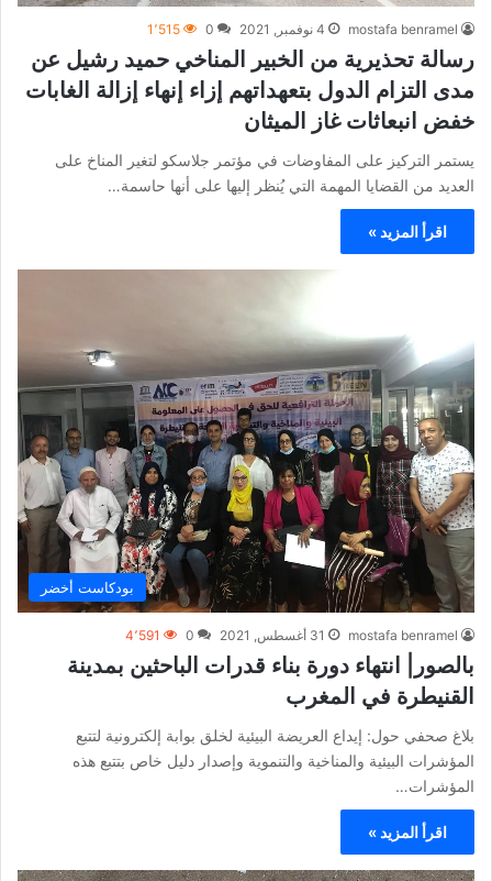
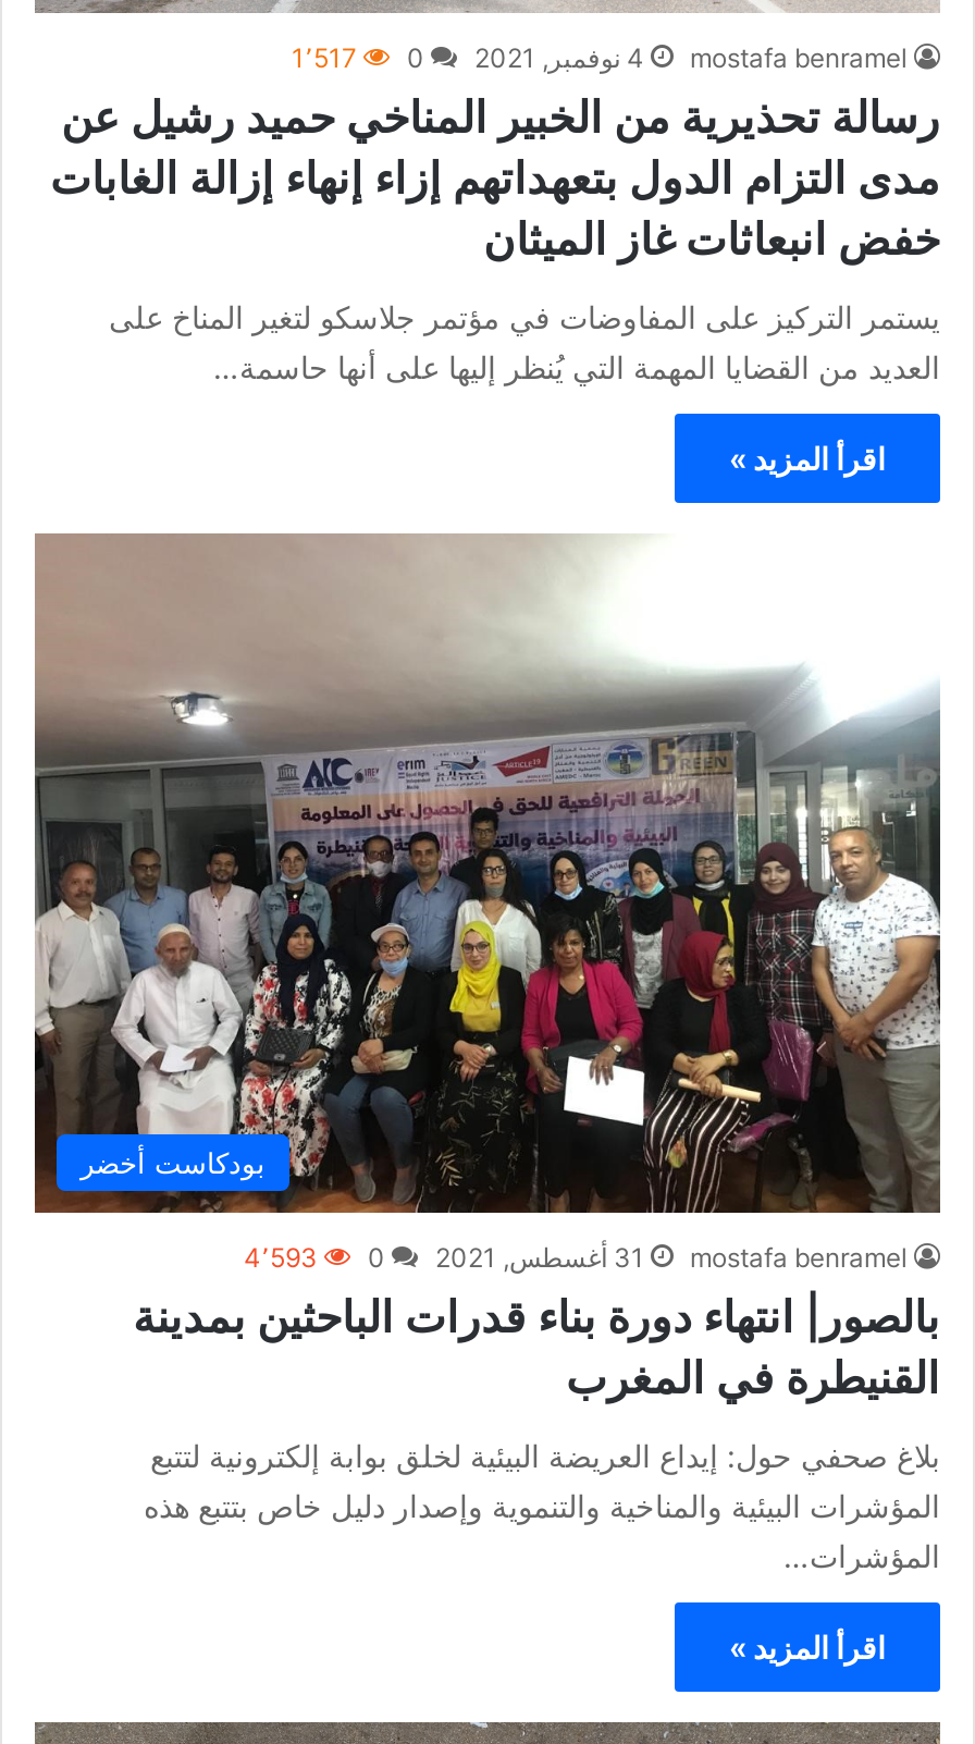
- 1٬515 0
+ 1٬517 0

- 4٬591 0
+ 4٬593 0
